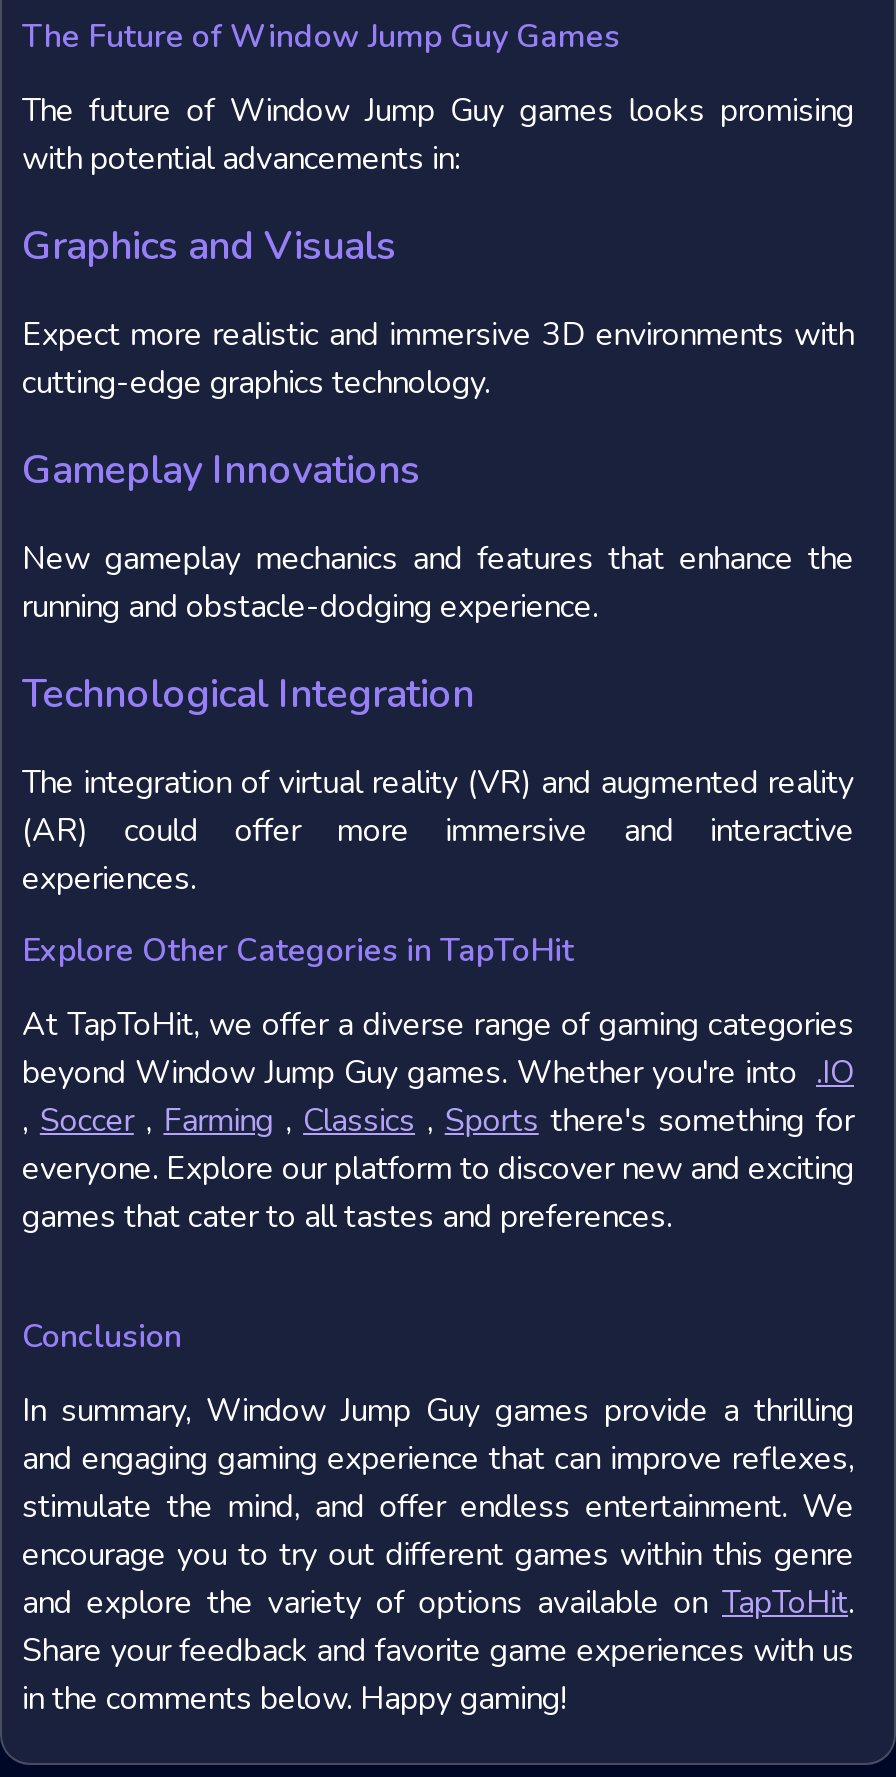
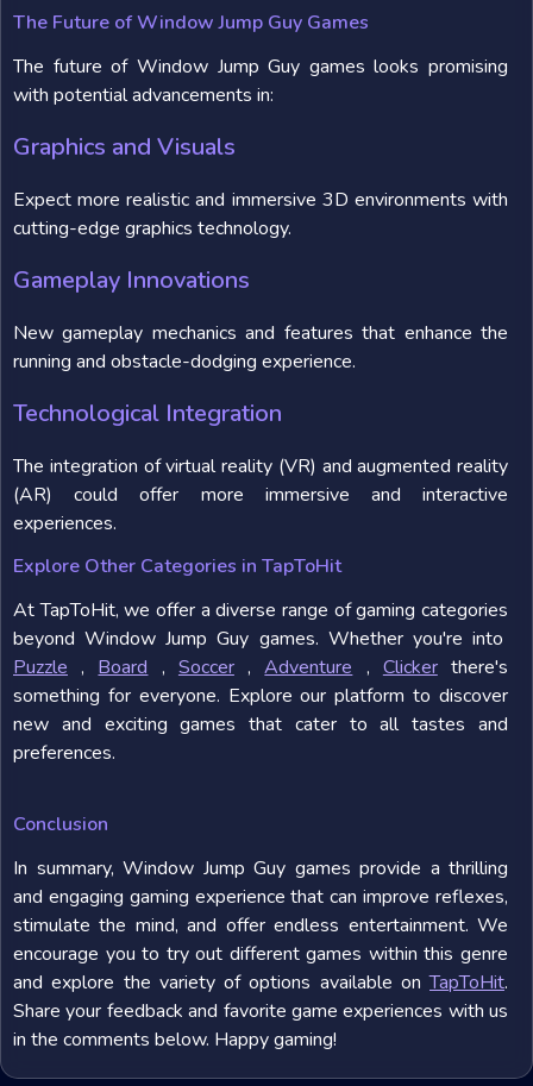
- beyond Window Jump Guy games. Whether you're into.IO
- , Soccer, Farming, Classics, Sports there's something for
- everyone. Explore our platform to discover new and exciting
- games that cater to all tastes and preferences.
+ beyond Window Jump Guy games. Whether you're into
+ Puzzle, Board, Soccer, Adventure, Clicker there's
+ something for everyone. Explore our platform to discover
+ new and exciting games that cater to all tastes and
+ preferences.
